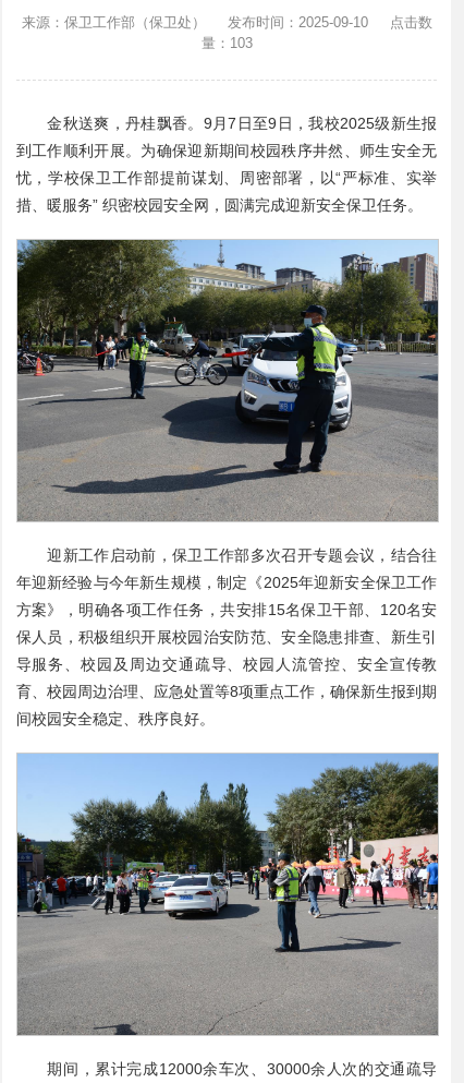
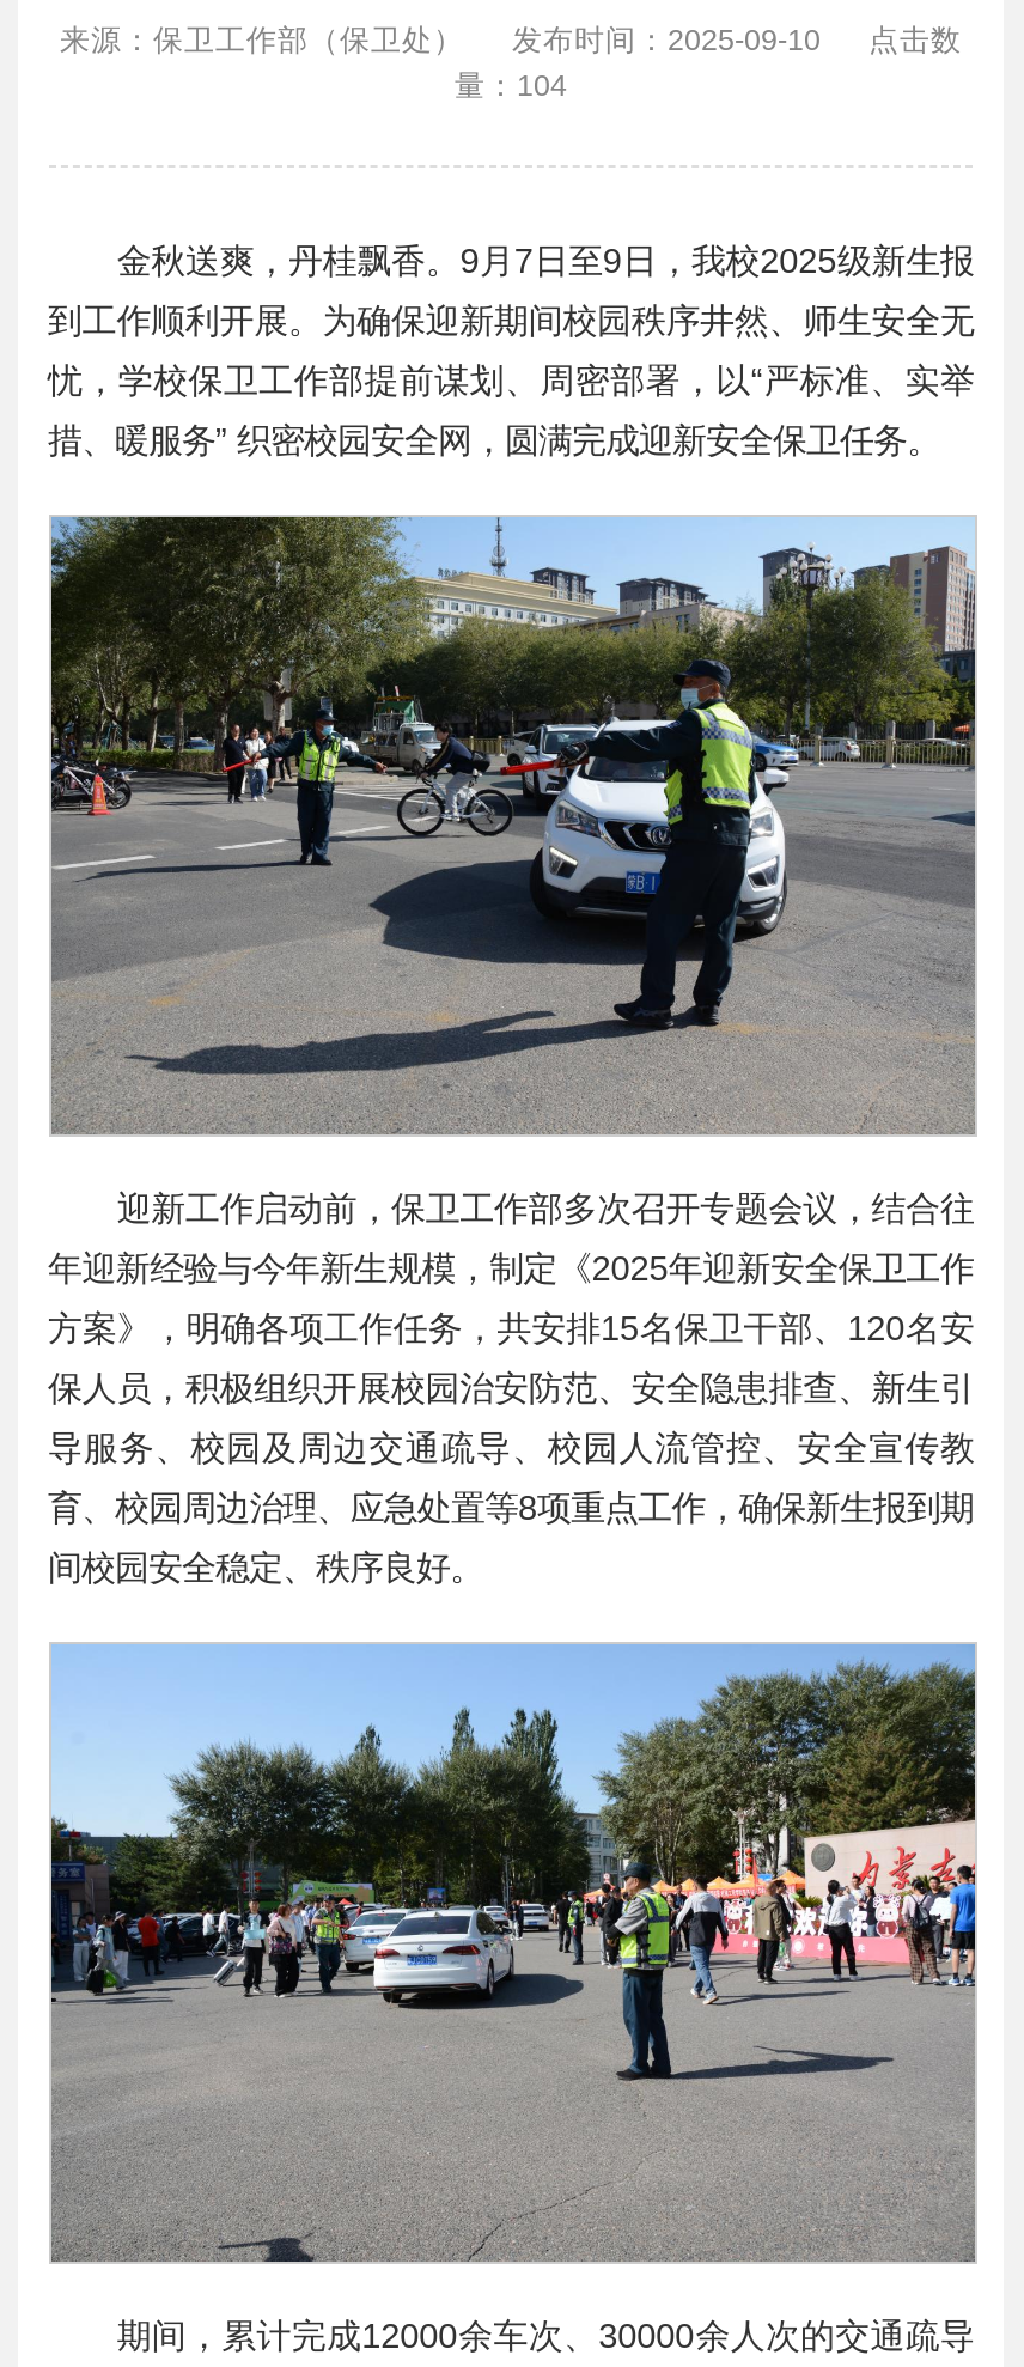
- 量：103
+ 量：104
